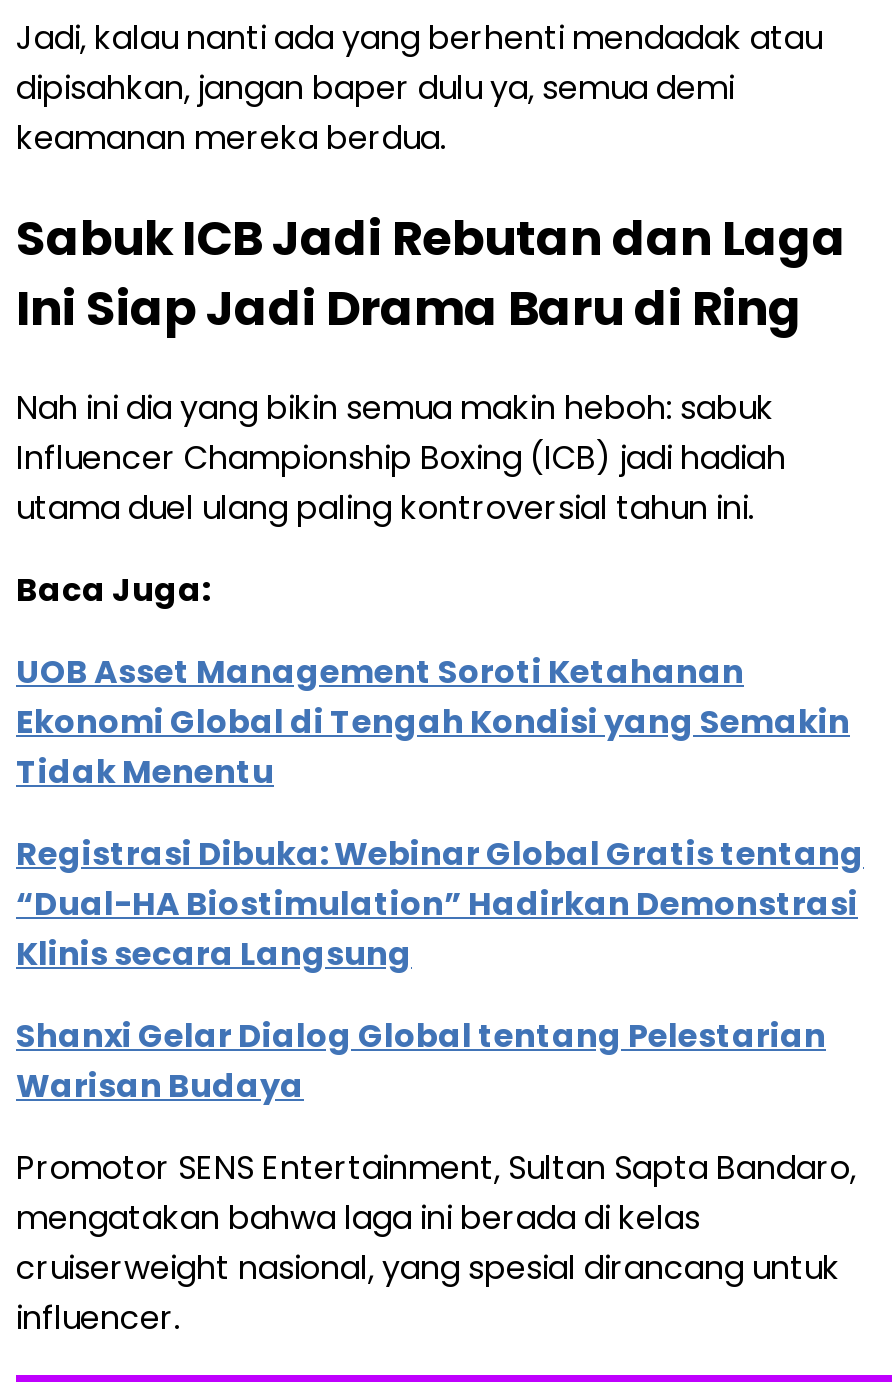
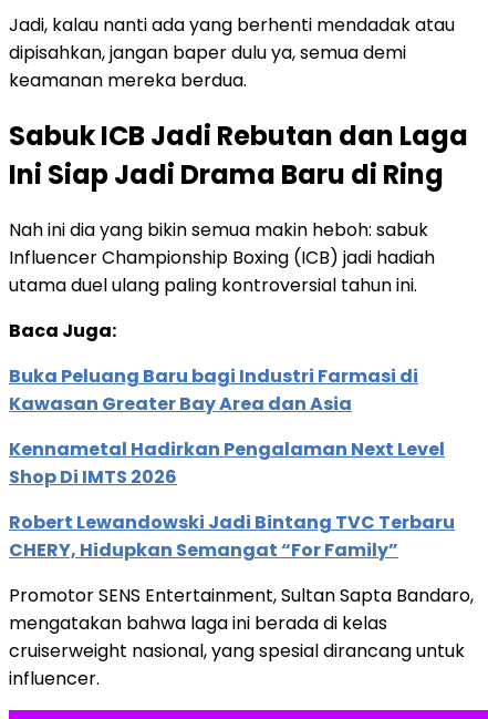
- UOB Asset Management Soroti Ketahanan
- Ekonomi Global di Tengah Kondisi yang Semakin
- Tidak Menentu
+ Buka Peluang Baru bagi Industri Farmasi di
+ Kawasan Greater Bay Area dan Asia

- Registrasi Dibuka: Webinar Global Gratis tentang
- “Dual-HA Biostimulation” Hadirkan Demonstrasi
- Klinis secara Langsung
+ Kennametal Hadirkan Pengalaman Next Level
+ Shop Di IMTS 2026

- Shanxi Gelar Dialog Global tentang Pelestarian
- Warisan Budaya
+ Robert Lewandowski Jadi Bintang TVC Terbaru
+ CHERY, Hidupkan Semangat “For Family”
